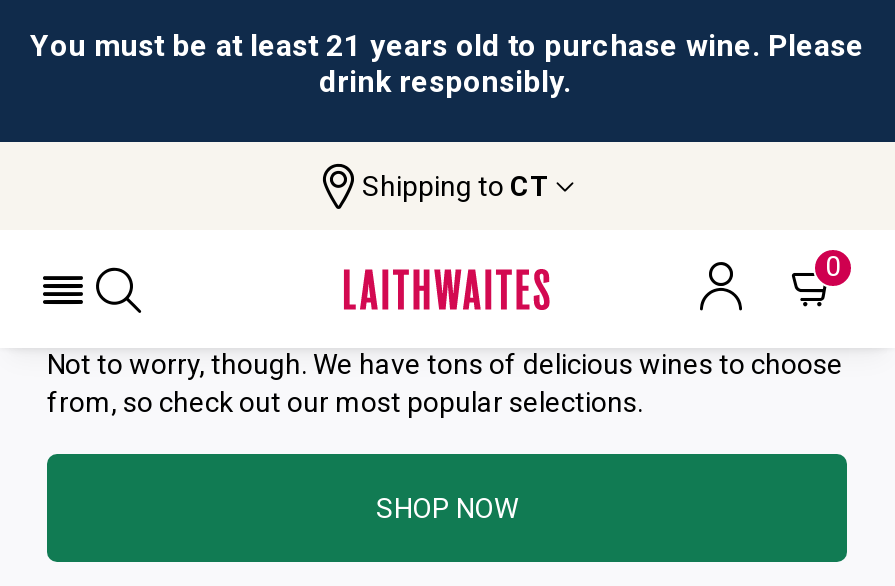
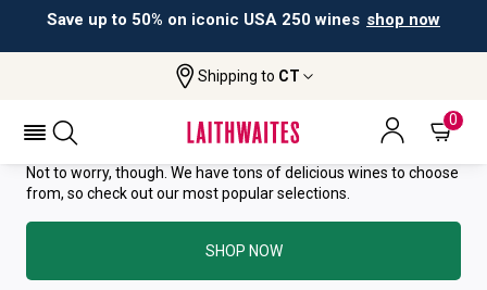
- You must be at least 21 years old to purchase wine. Please
- drink responsibly.
+ Save up to 50% on iconic USA 250 wines shop now
